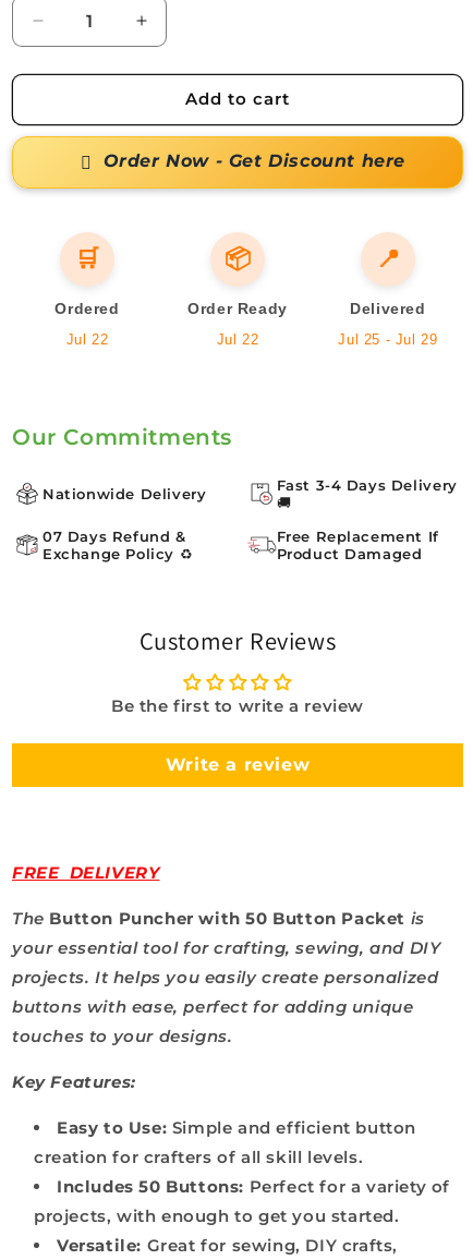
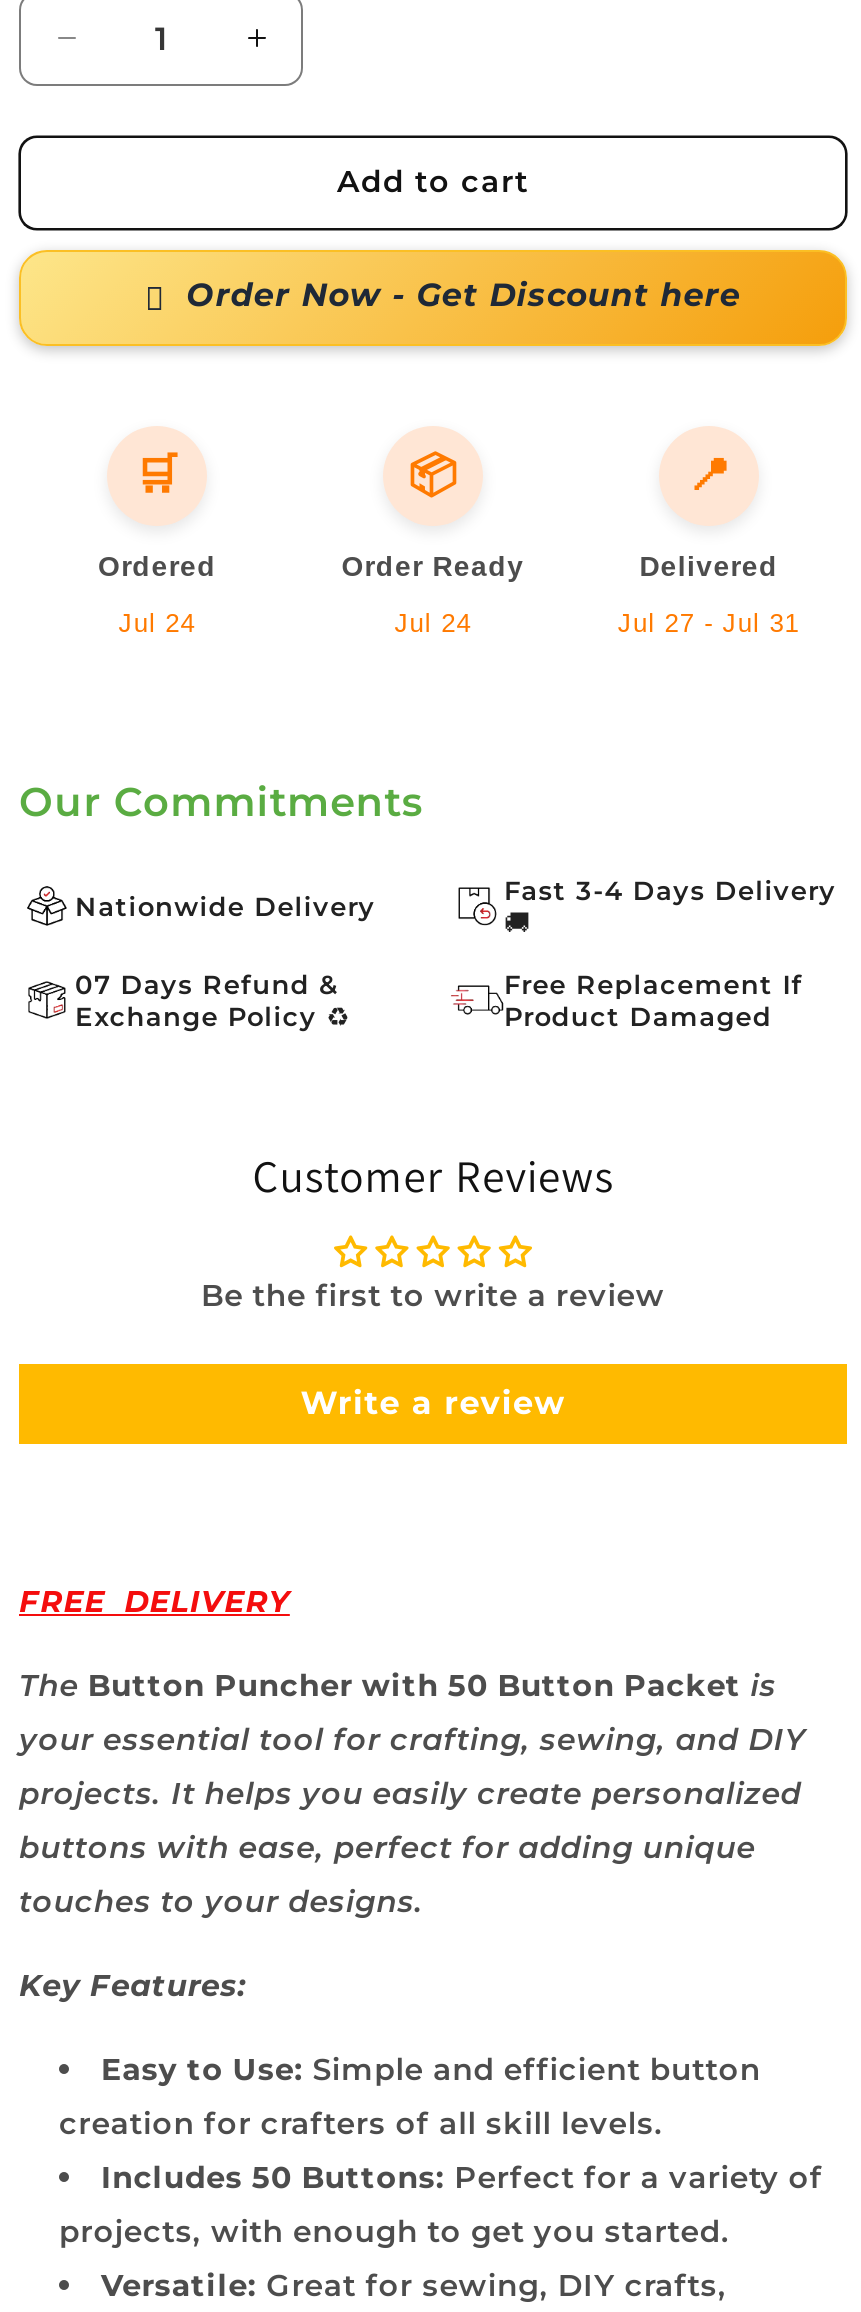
- Jul 22
+ Jul 24

- Jul 22
+ Jul 24

- Jul 25 - Jul 29
+ Jul 27 - Jul 31
